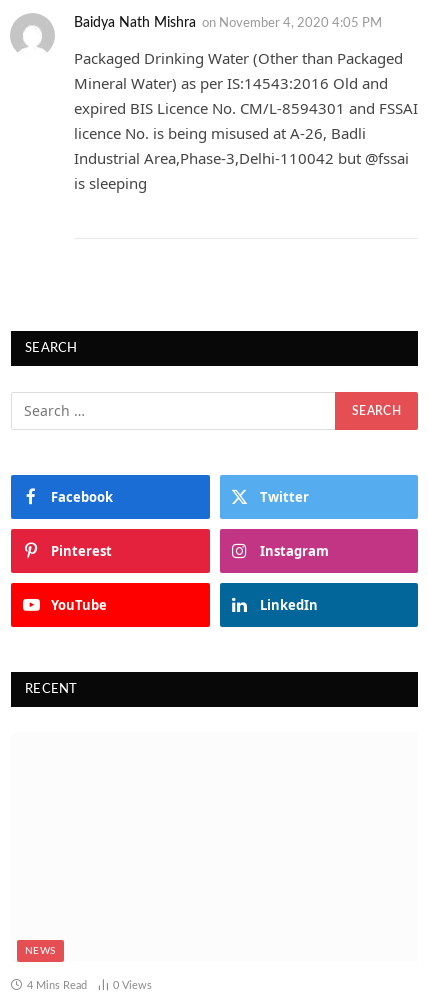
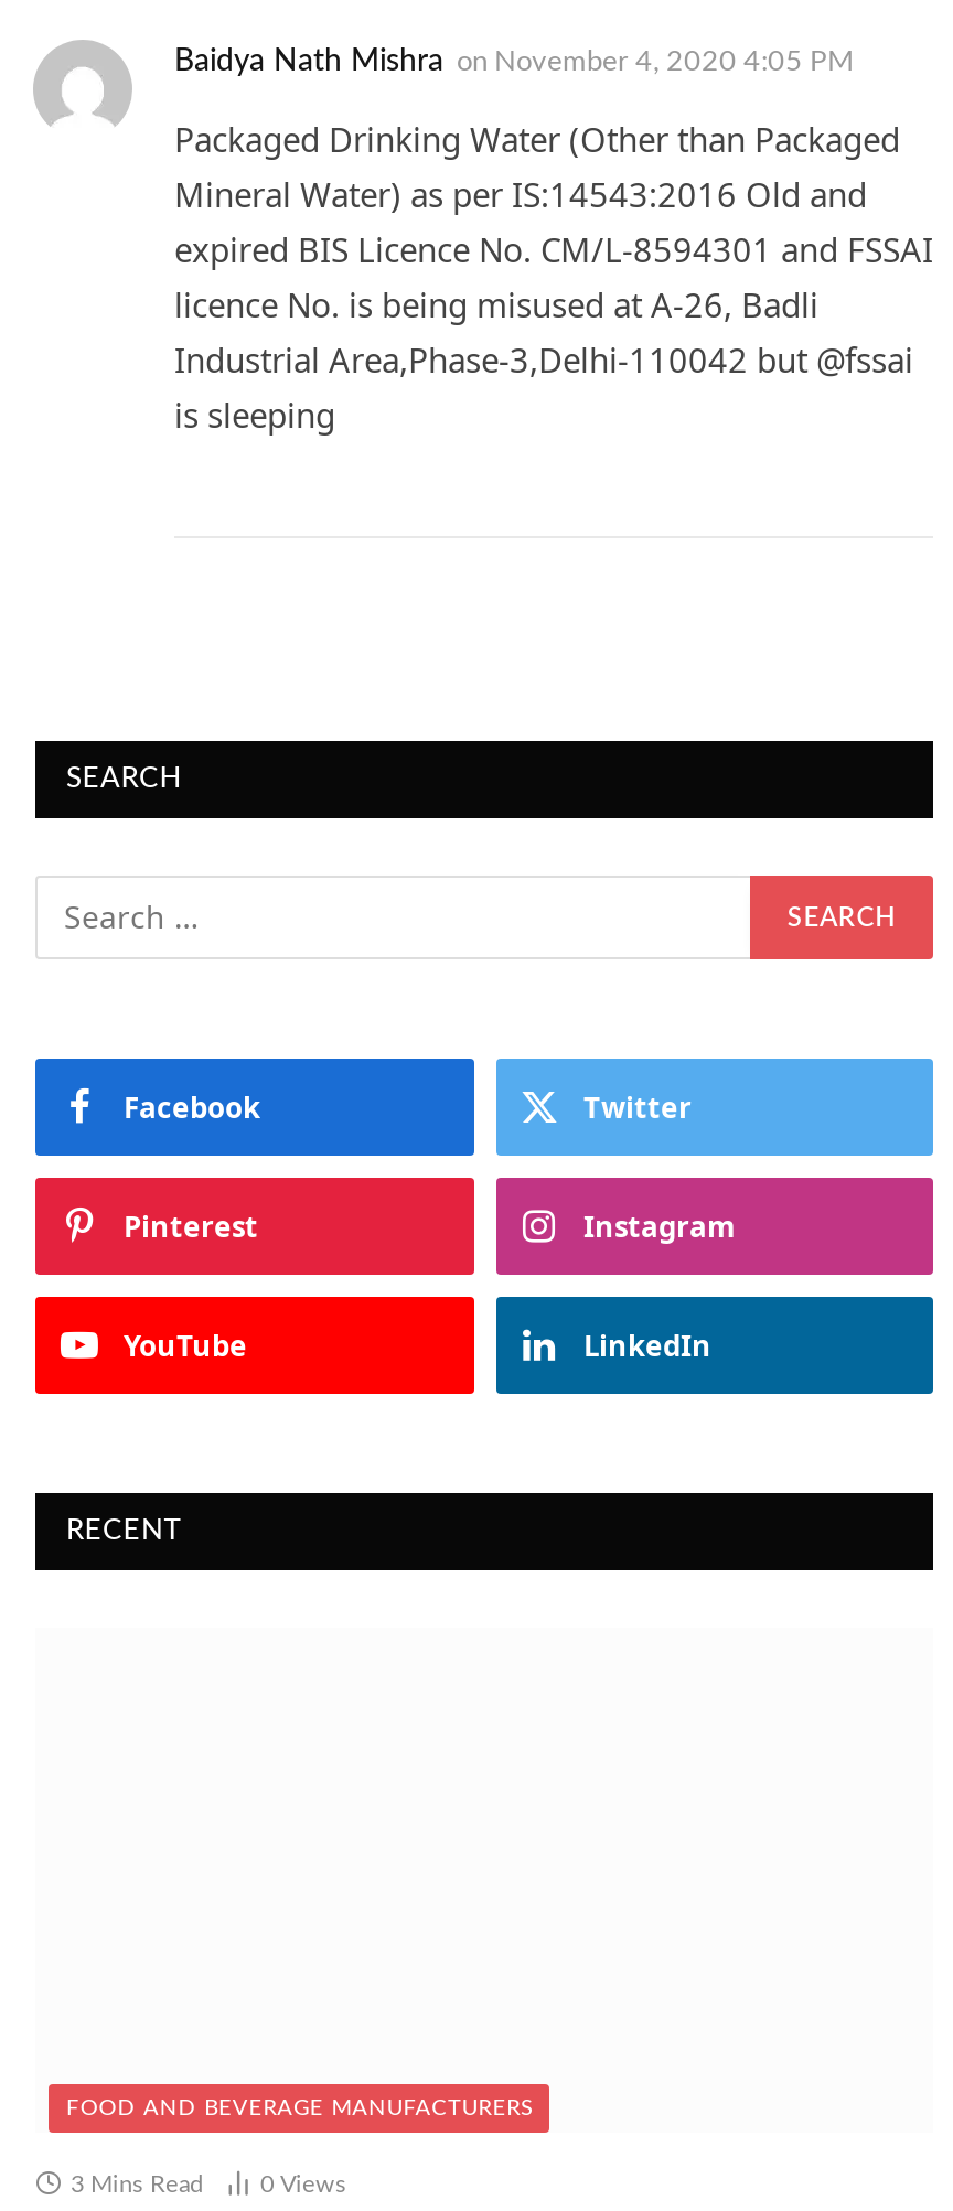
- NEWS
+ FOOD AND BEVERAGE MANUFACTURERS

- 4 Mins Read
+ 3 Mins Read
